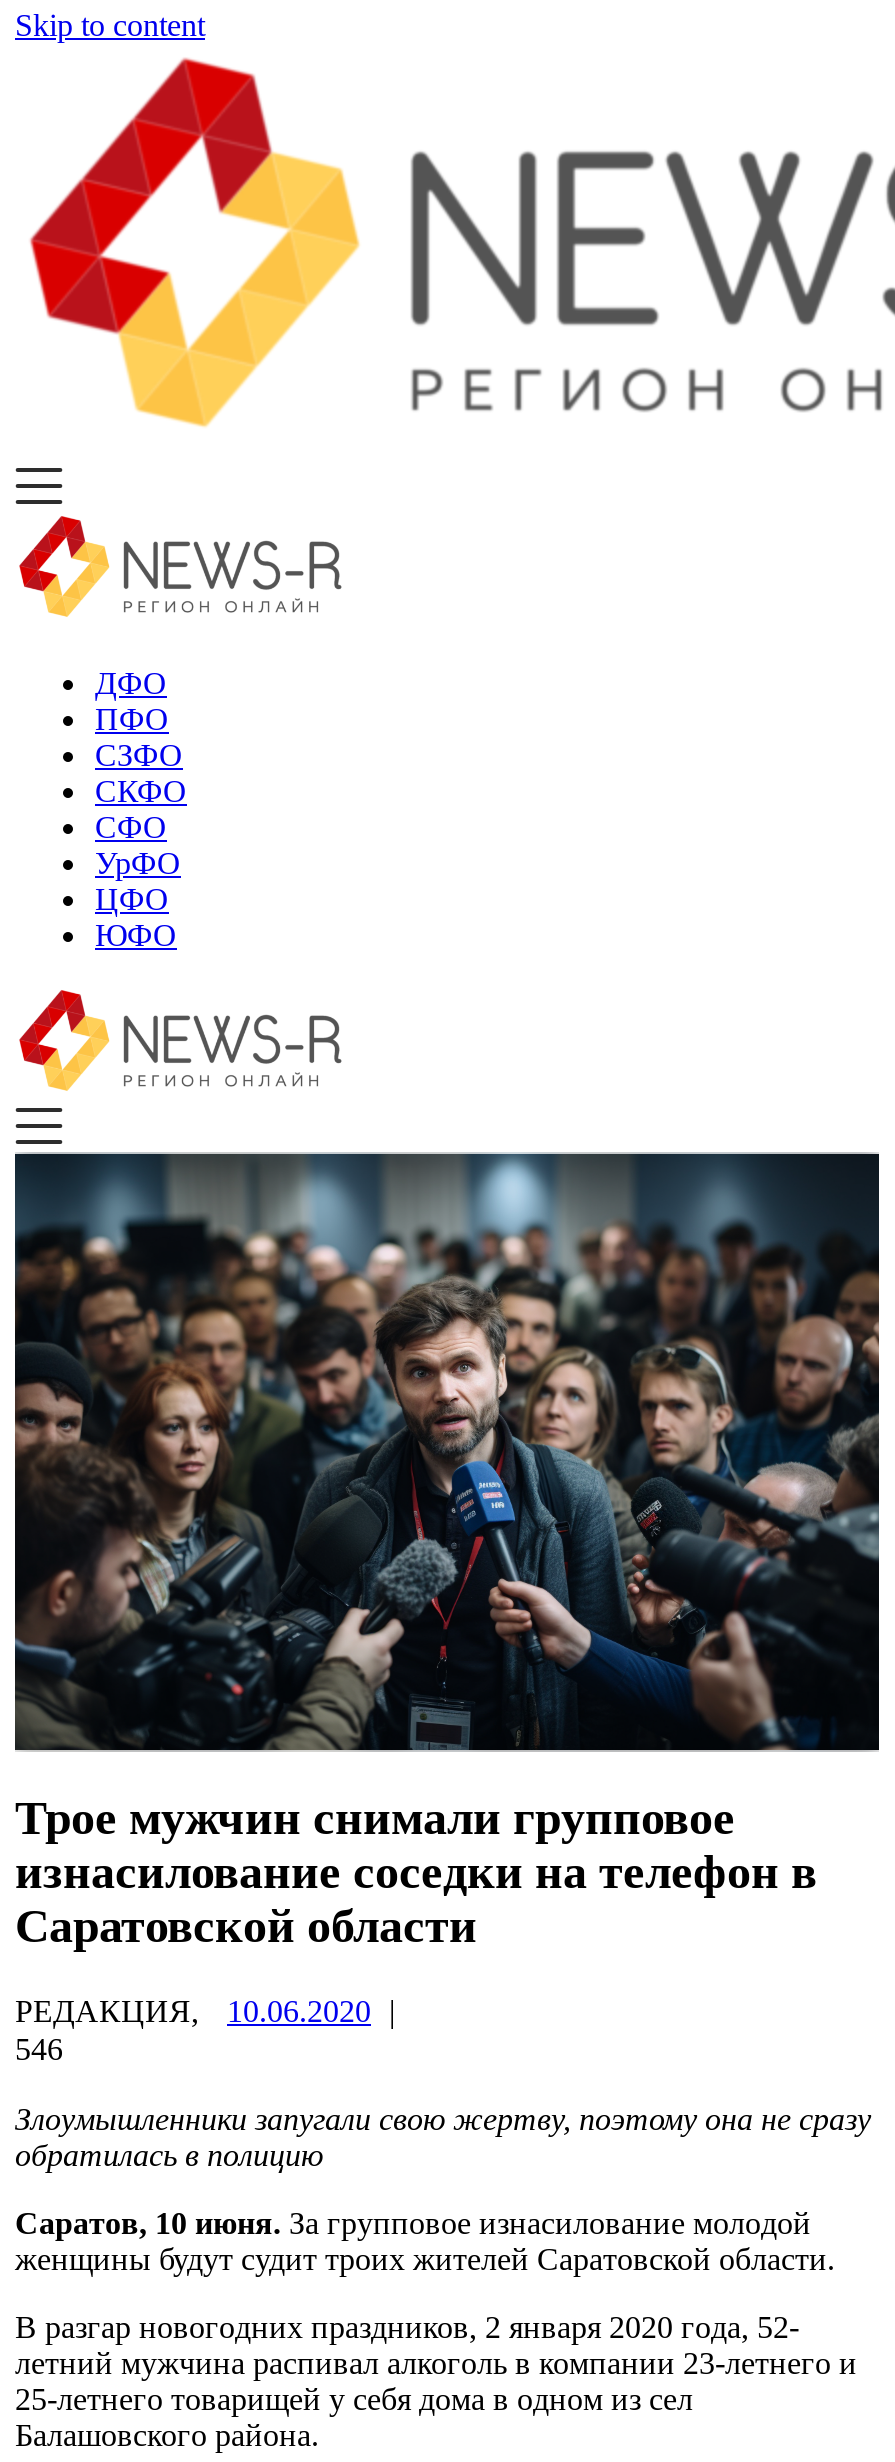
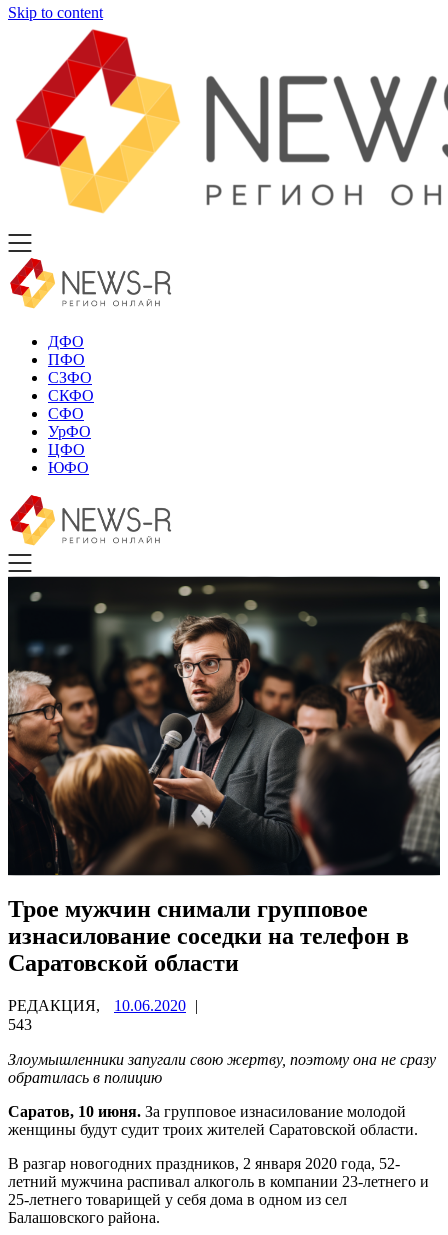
- [image]
+ [image]

- 546
+ 543
